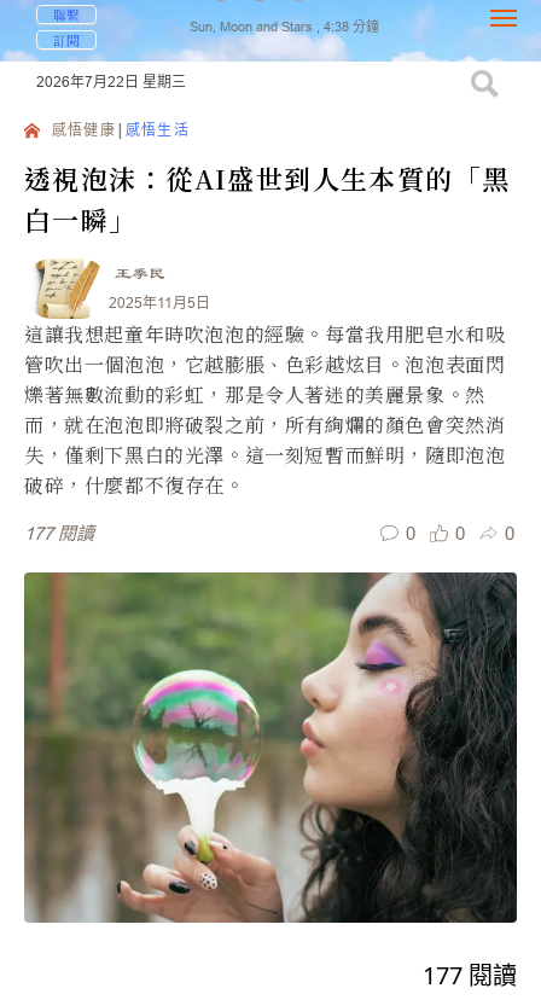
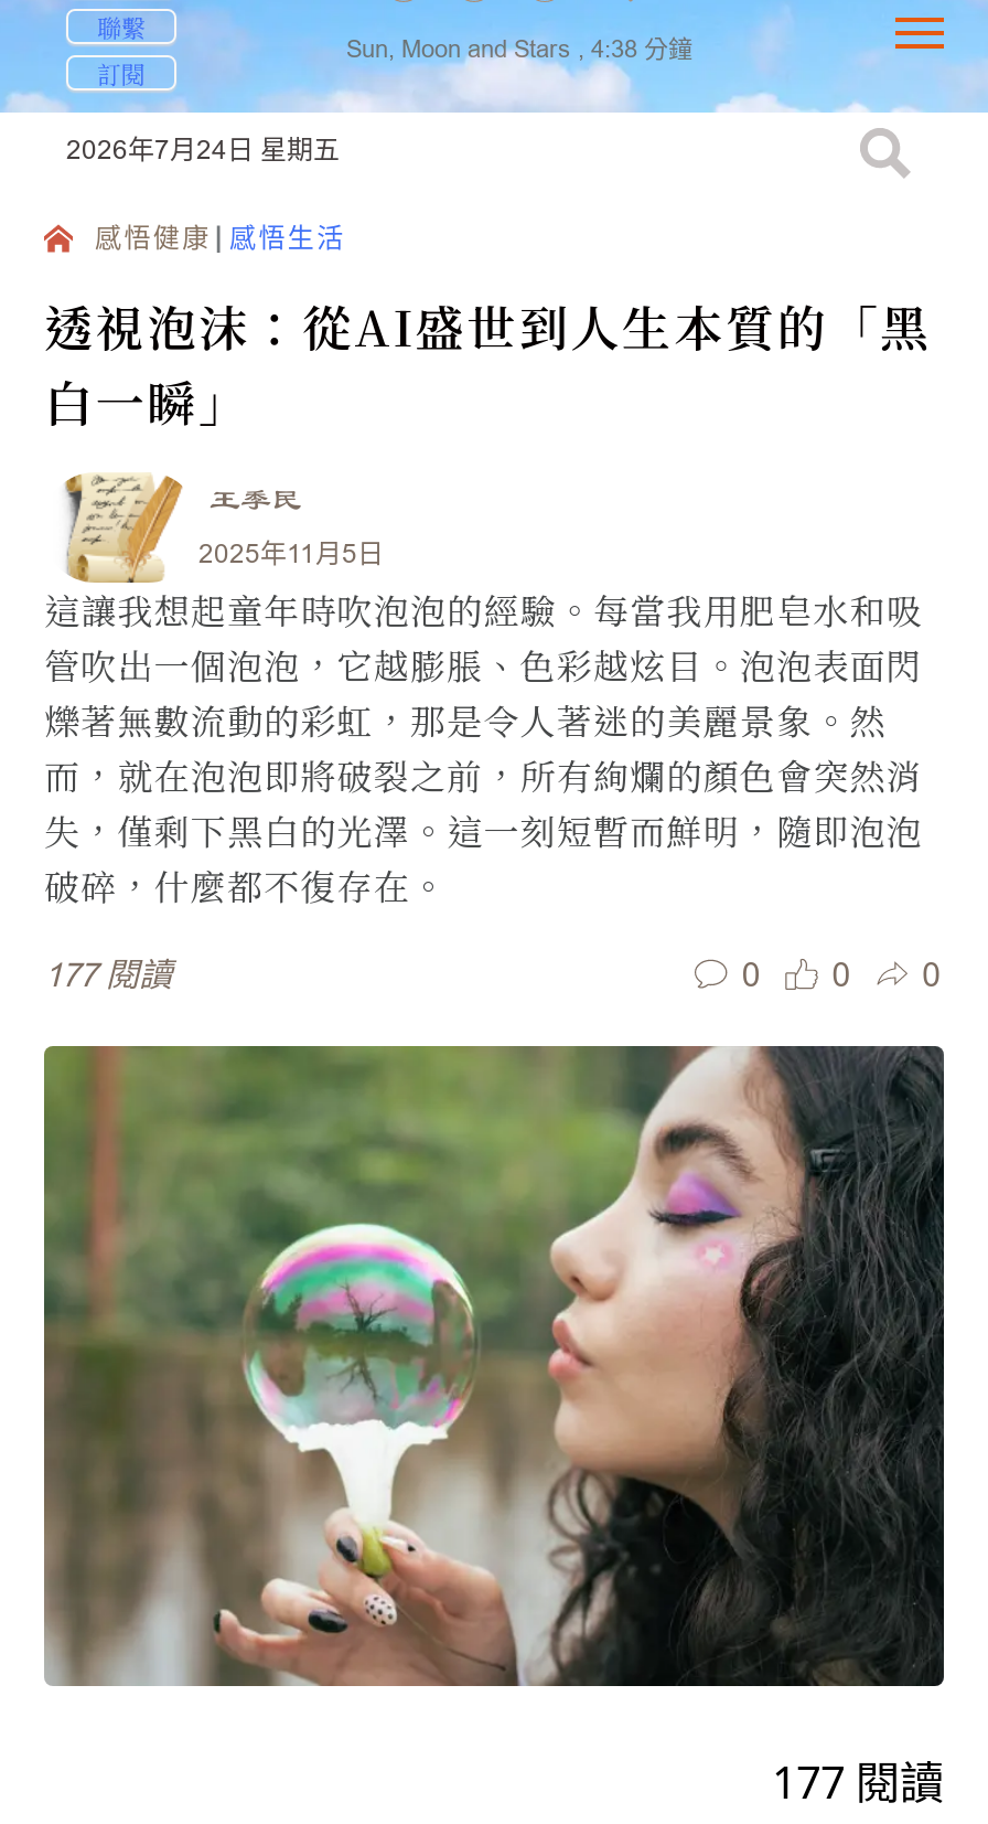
- 2026年7月22日 星期三
+ 2026年7月24日 星期五
